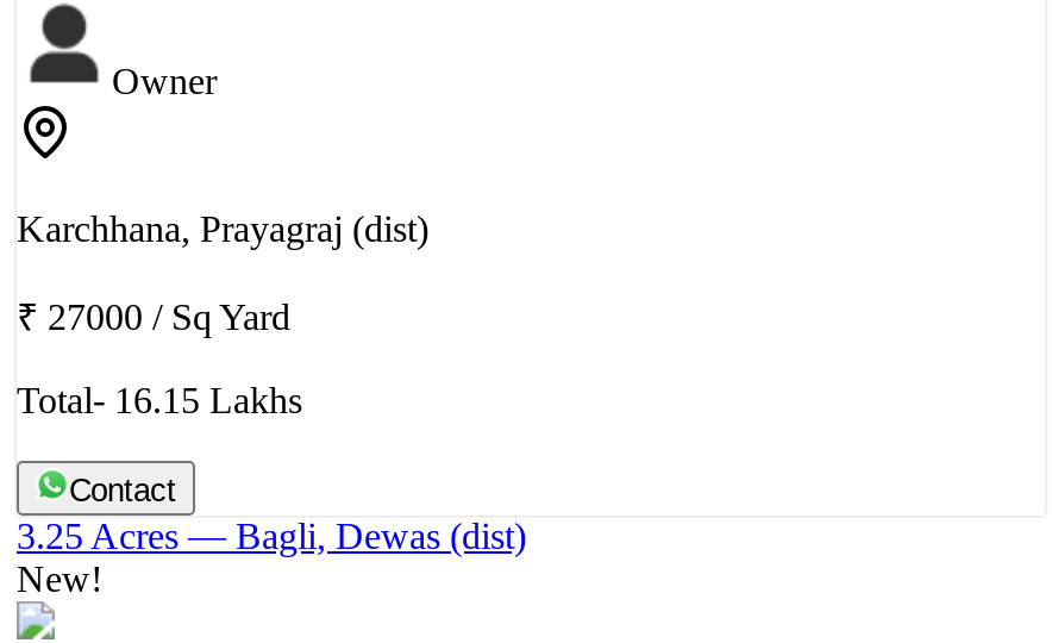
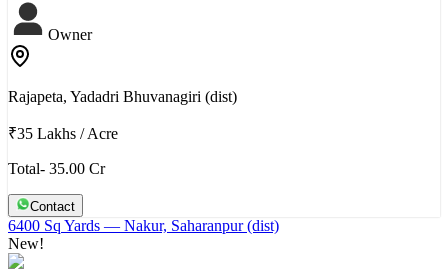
- Karchhana, Prayagraj (dist)
+ Rajapeta, Yadadri Bhuvanagiri (dist)

- ₹ 27000 / Sq Yard
+ ₹35 Lakhs / Acre

- Total- 16.15 Lakhs
+ Total- 35.00 Cr

- 3.25 Acres— Bagli, Dewas (dist)
+ 6400 Sq Yards— Nakur, Saharanpur (dist)
